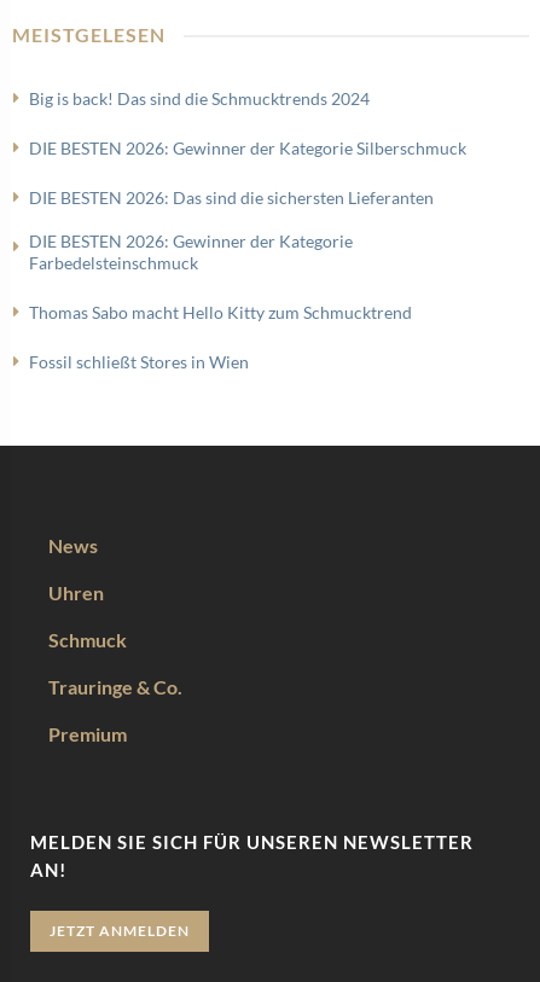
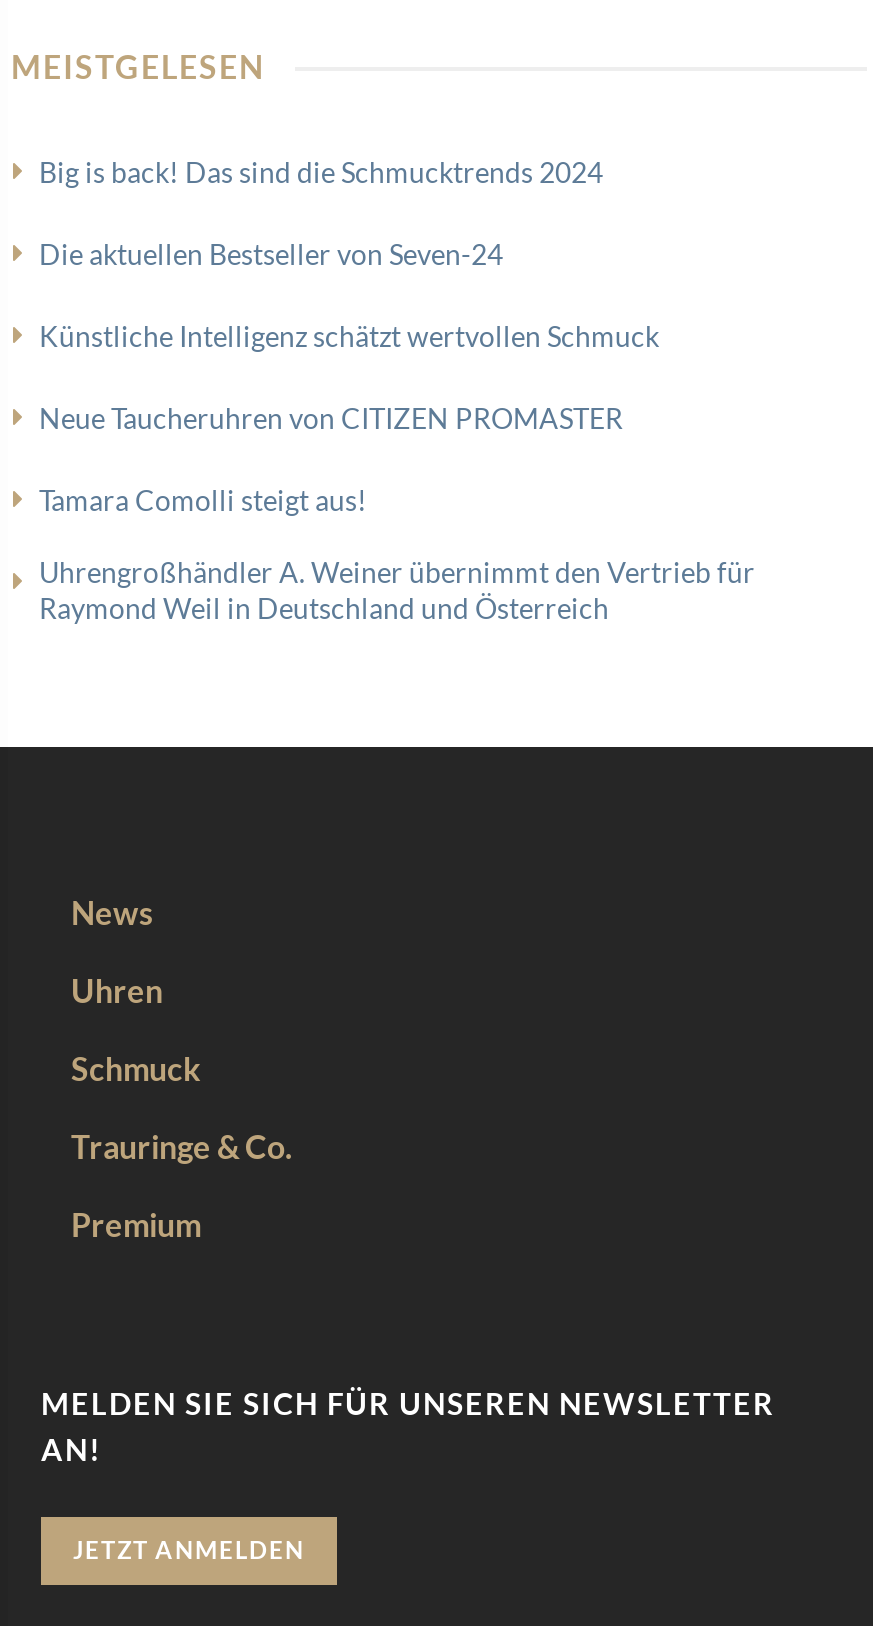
- DIE BESTEN 2026: Gewinner der Kategorie Silberschmuck
+ Die aktuellen Bestseller von Seven-24

- DIE BESTEN 2026: Das sind die sichersten Lieferanten
+ Künstliche Intelligenz schätzt wertvollen Schmuck

- DIE BESTEN 2026: Gewinner der Kategorie
- Farbedelsteinschmuck
+ Neue Taucheruhren von CITIZEN PROMASTER

- Thomas Sabo macht Hello Kitty zum Schmucktrend
+ Tamara Comolli steigt aus!

- Fossil schließt Stores in Wien
+ Uhrengroßhändler A. Weiner übernimmt den Vertrieb für
+ Raymond Weil in Deutschland und Österreich
